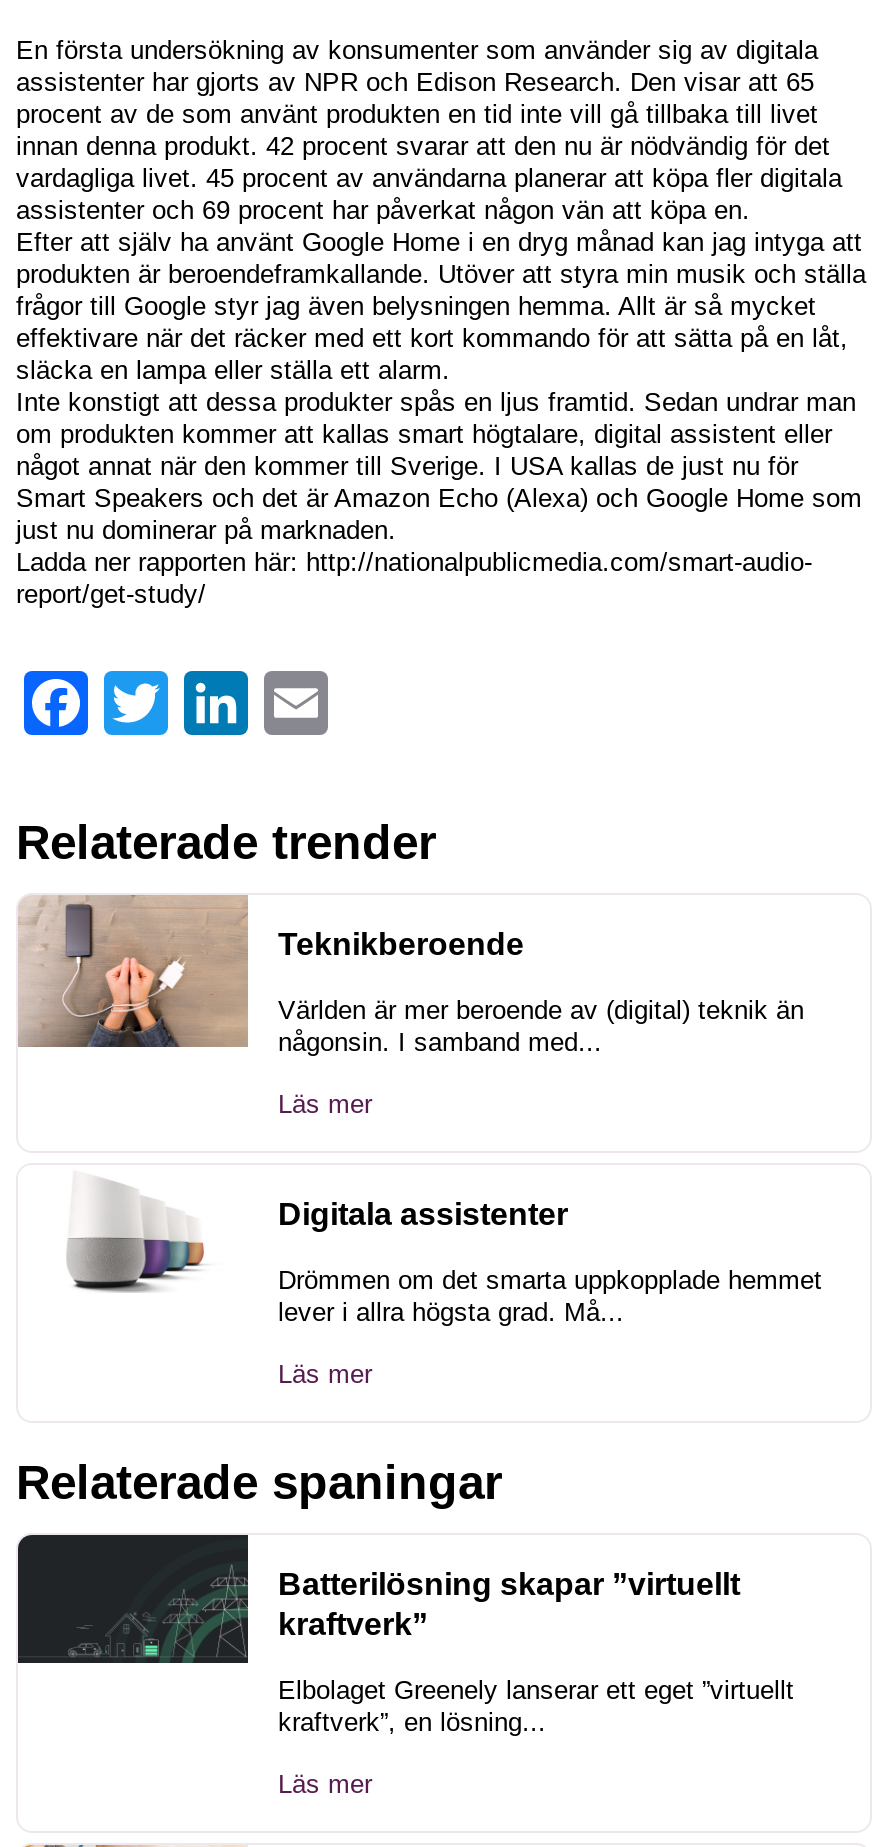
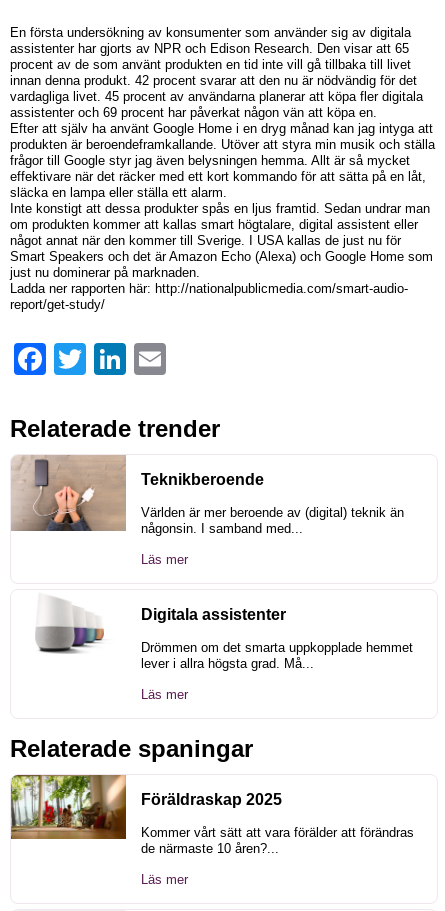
- [image]
- Batterilösning skapar ”virtuellt
- kraftverk”
+ [image]
+ Föräldraskap 2025

- Elbolaget Greenely lanserar ett eget ”virtuellt
- kraftverk”, en lösning...
+ Kommer vårt sätt att vara förälder att förändras
+ de närmaste 10 åren?...
